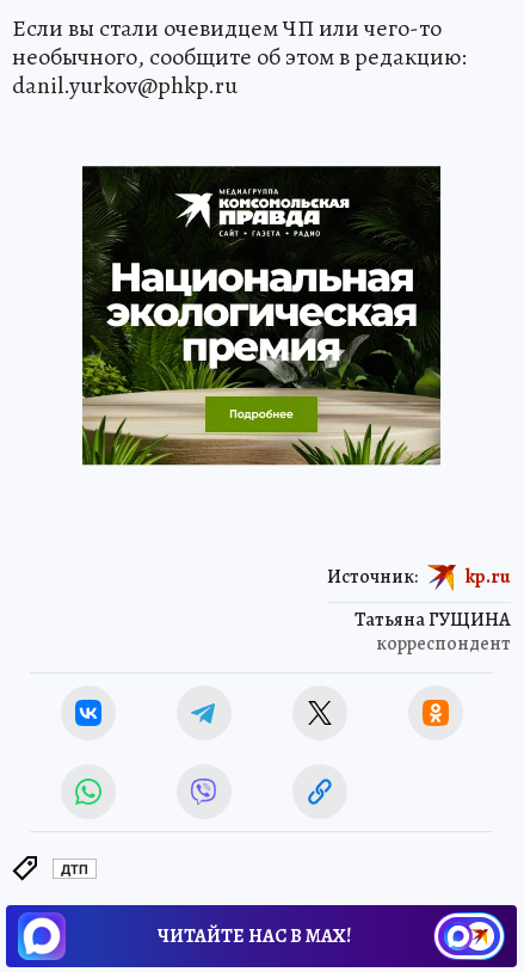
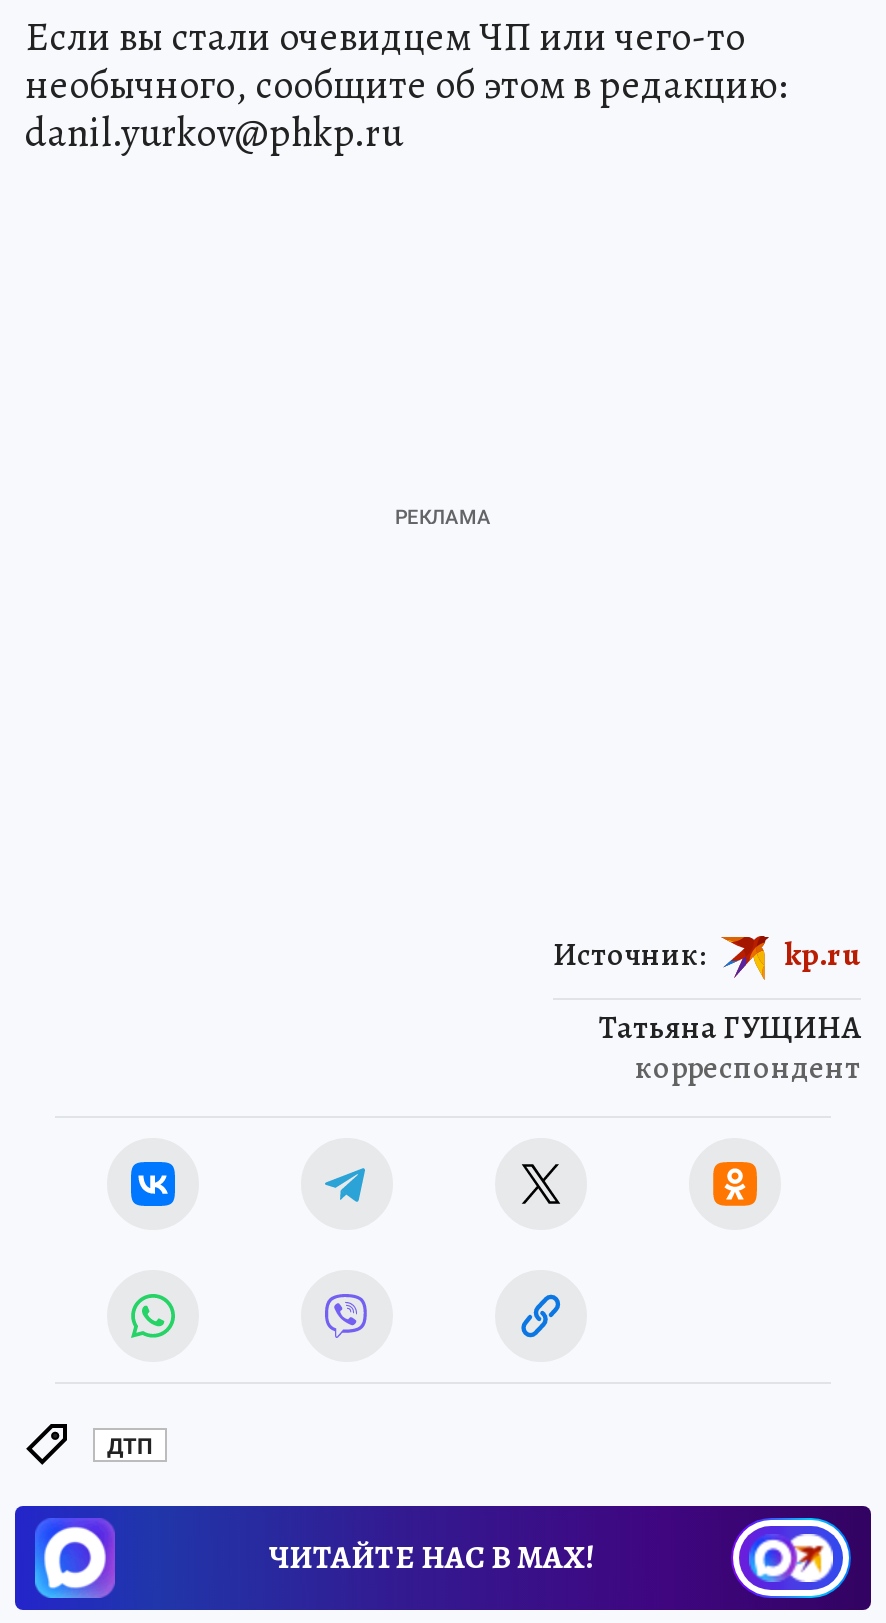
- [image]
